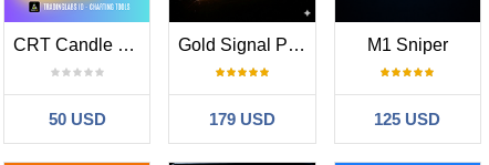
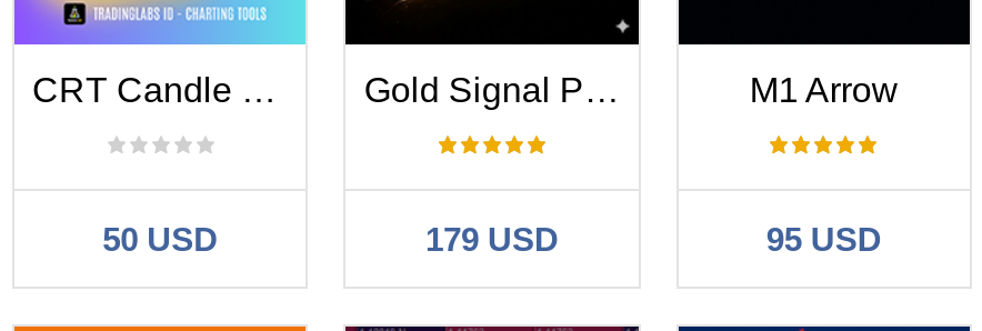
- M1 Sniper
+ M1 Arrow

- 125 USD
+ 95 USD
